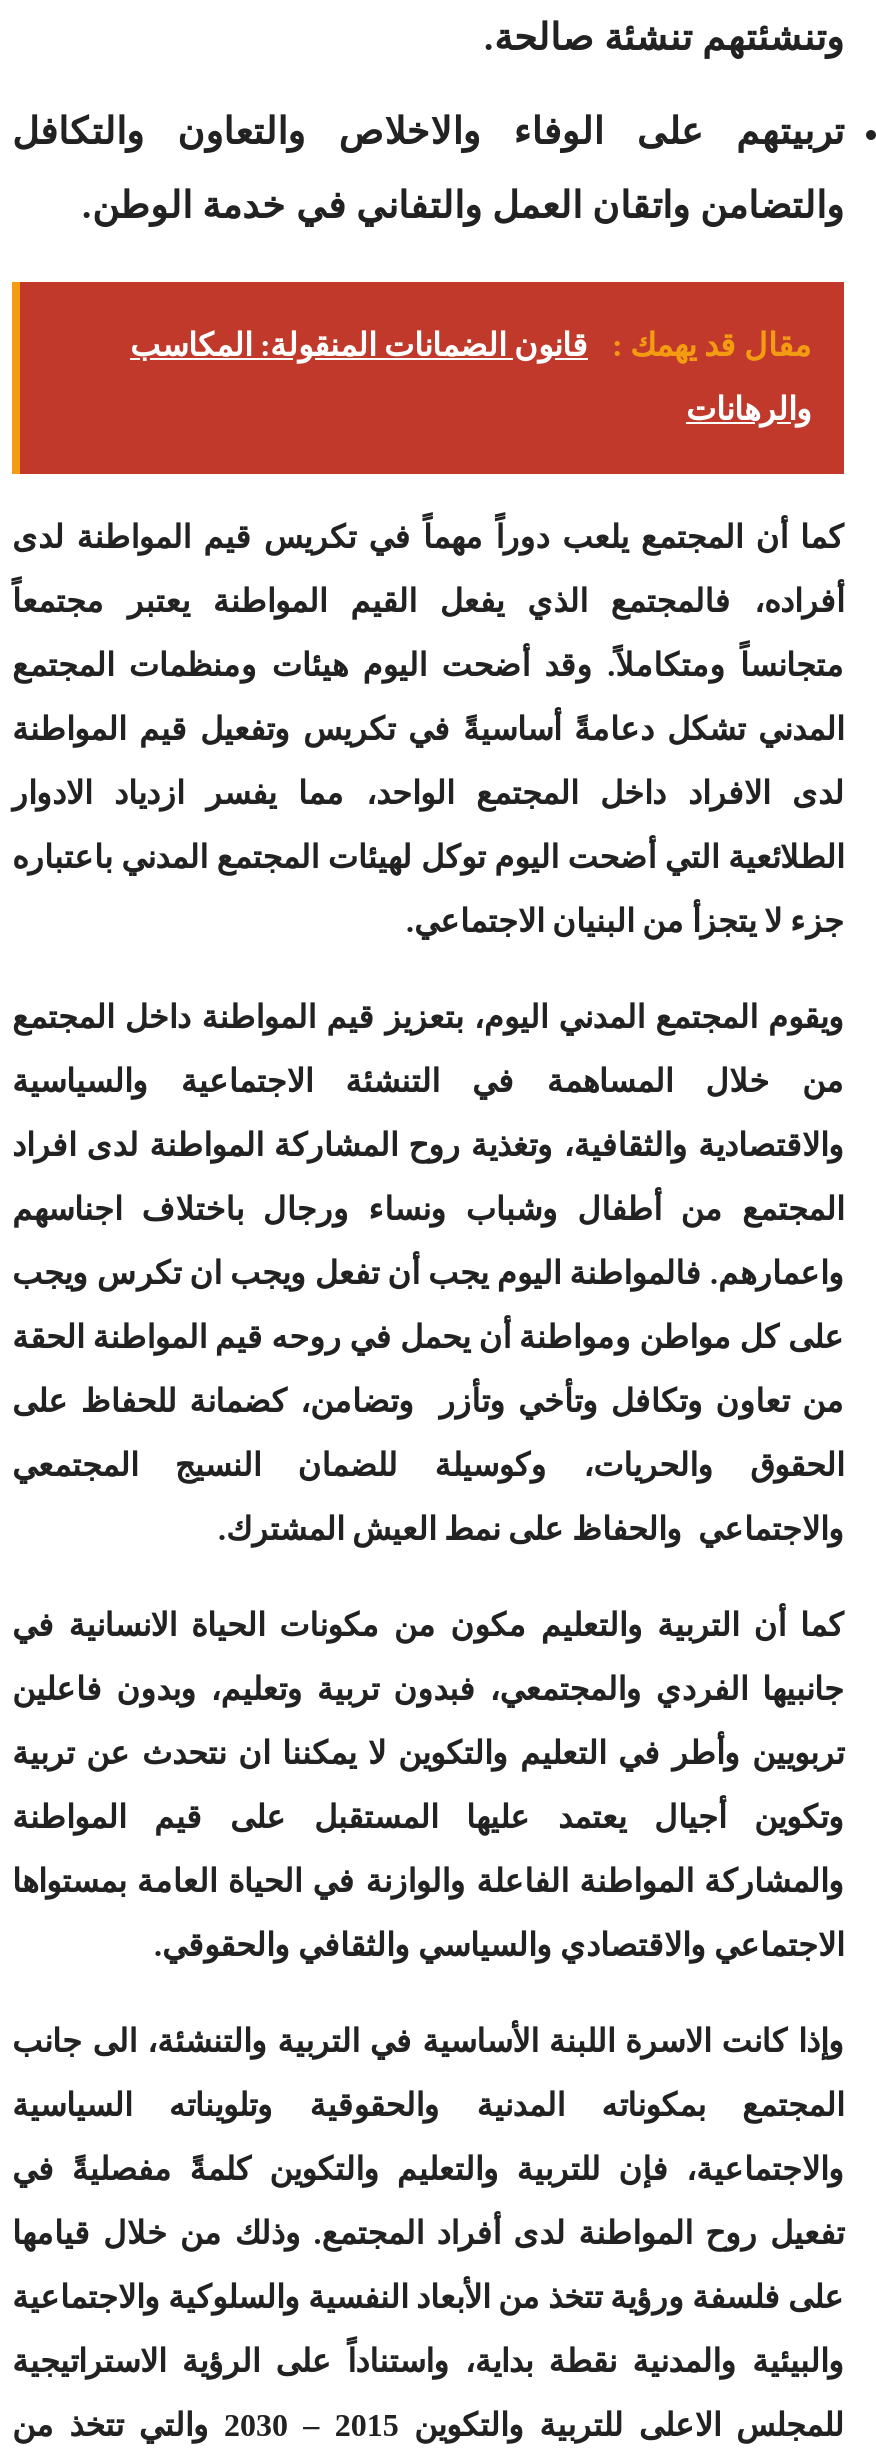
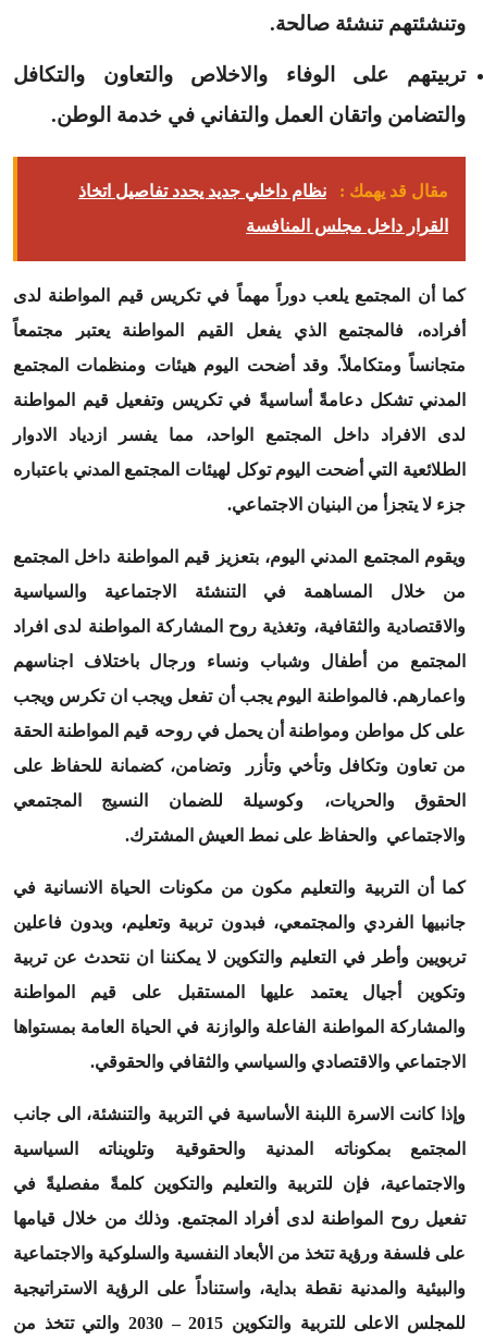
- مقال قد يهمك : قانون الضمانات المنقولة: المكاسب
+ مقال قد يهمك : نظام داخلي جديد يحدد تفاصيل اتخاذ

- والرهانات
+ القرار داخل مجلس المنافسة
